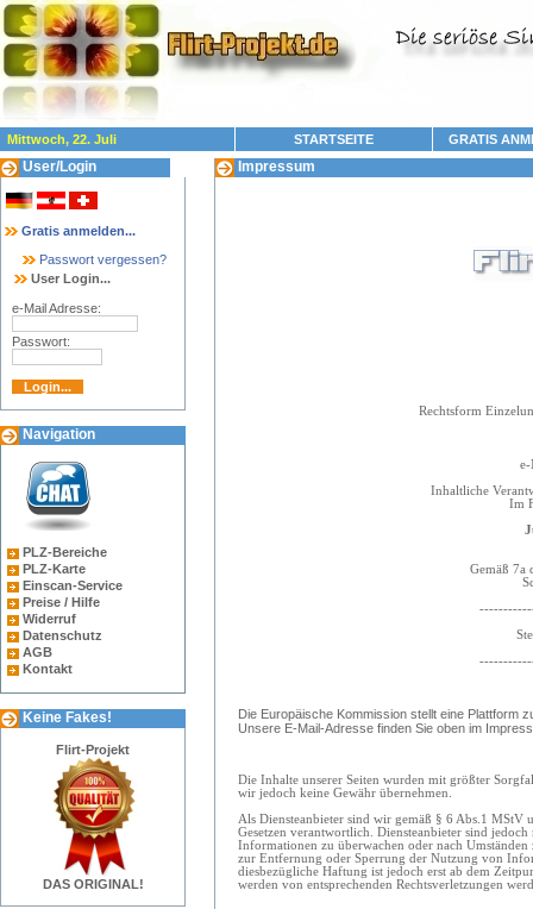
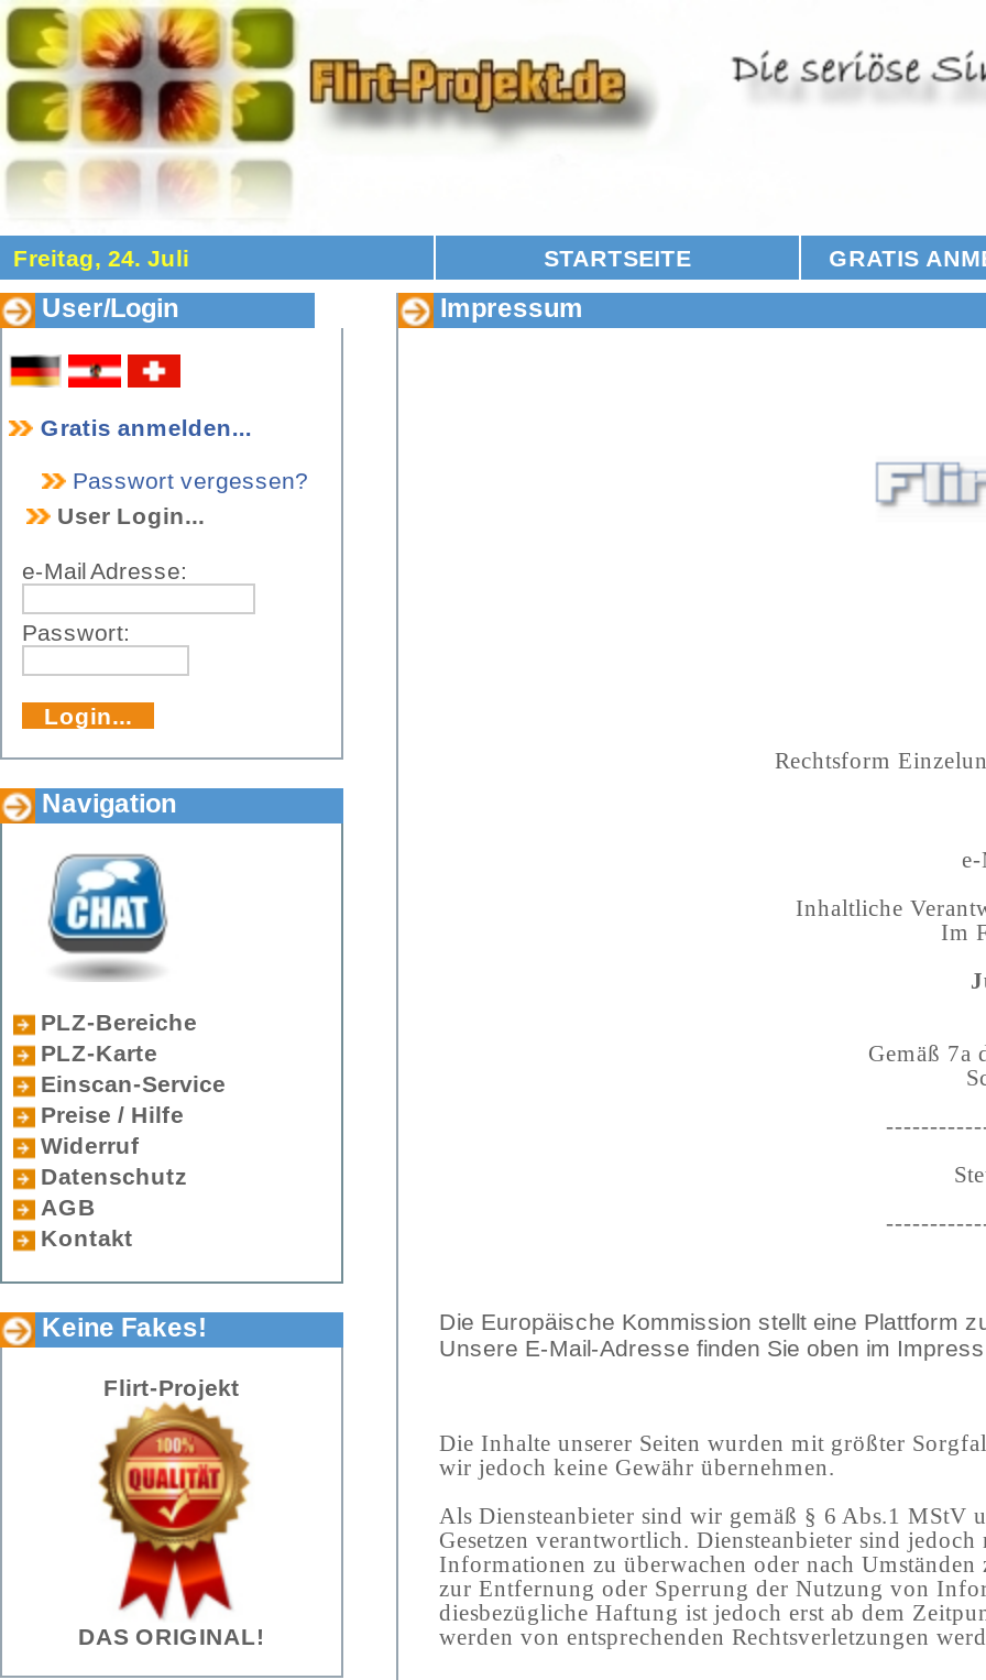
- Mittwoch, 22. Juli
+ Freitag, 24. Juli
